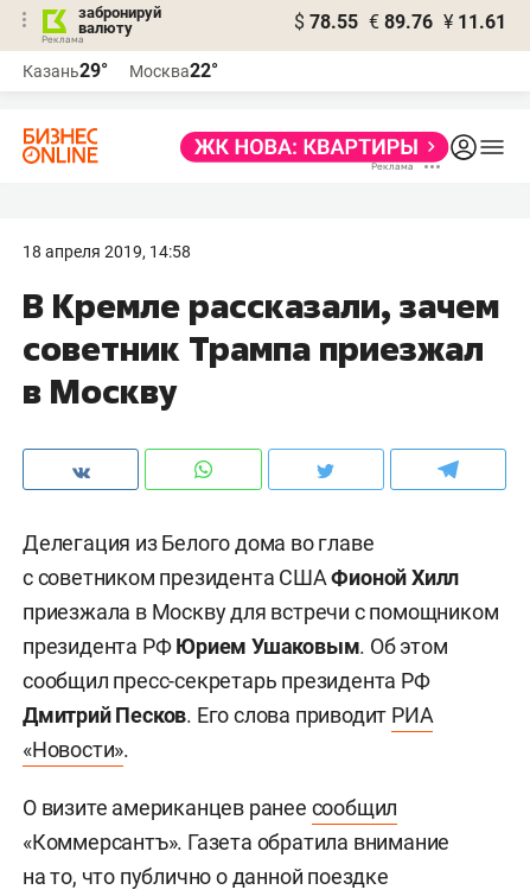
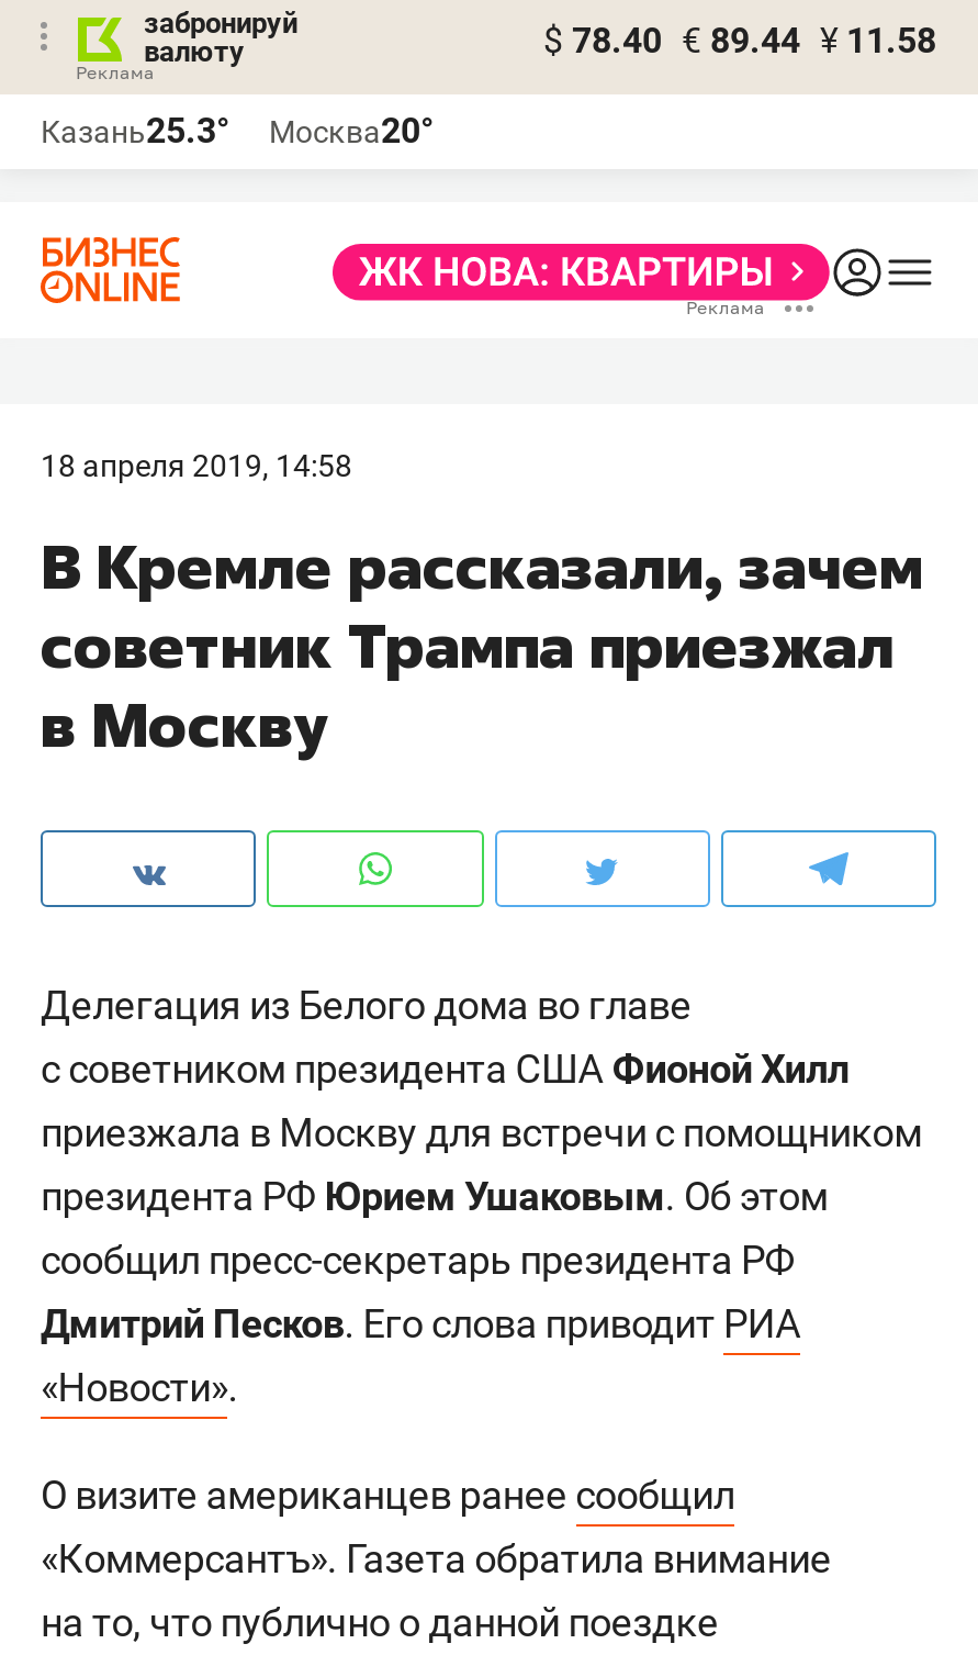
- $ 78.55 € 89.76 ¥ 11.61
+ $ 78.40 € 89.44 ¥ 11.58

- Казань29°
+ Казань25.3°

- Москва22°
+ Москва20°
